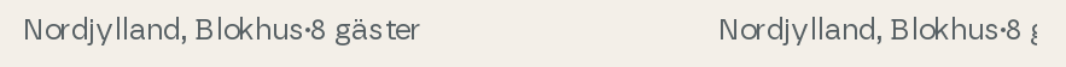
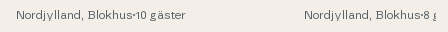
- Nordjylland, Blokhus 8 gäster
+ Nordjylland, Blokhus 10 gäster
